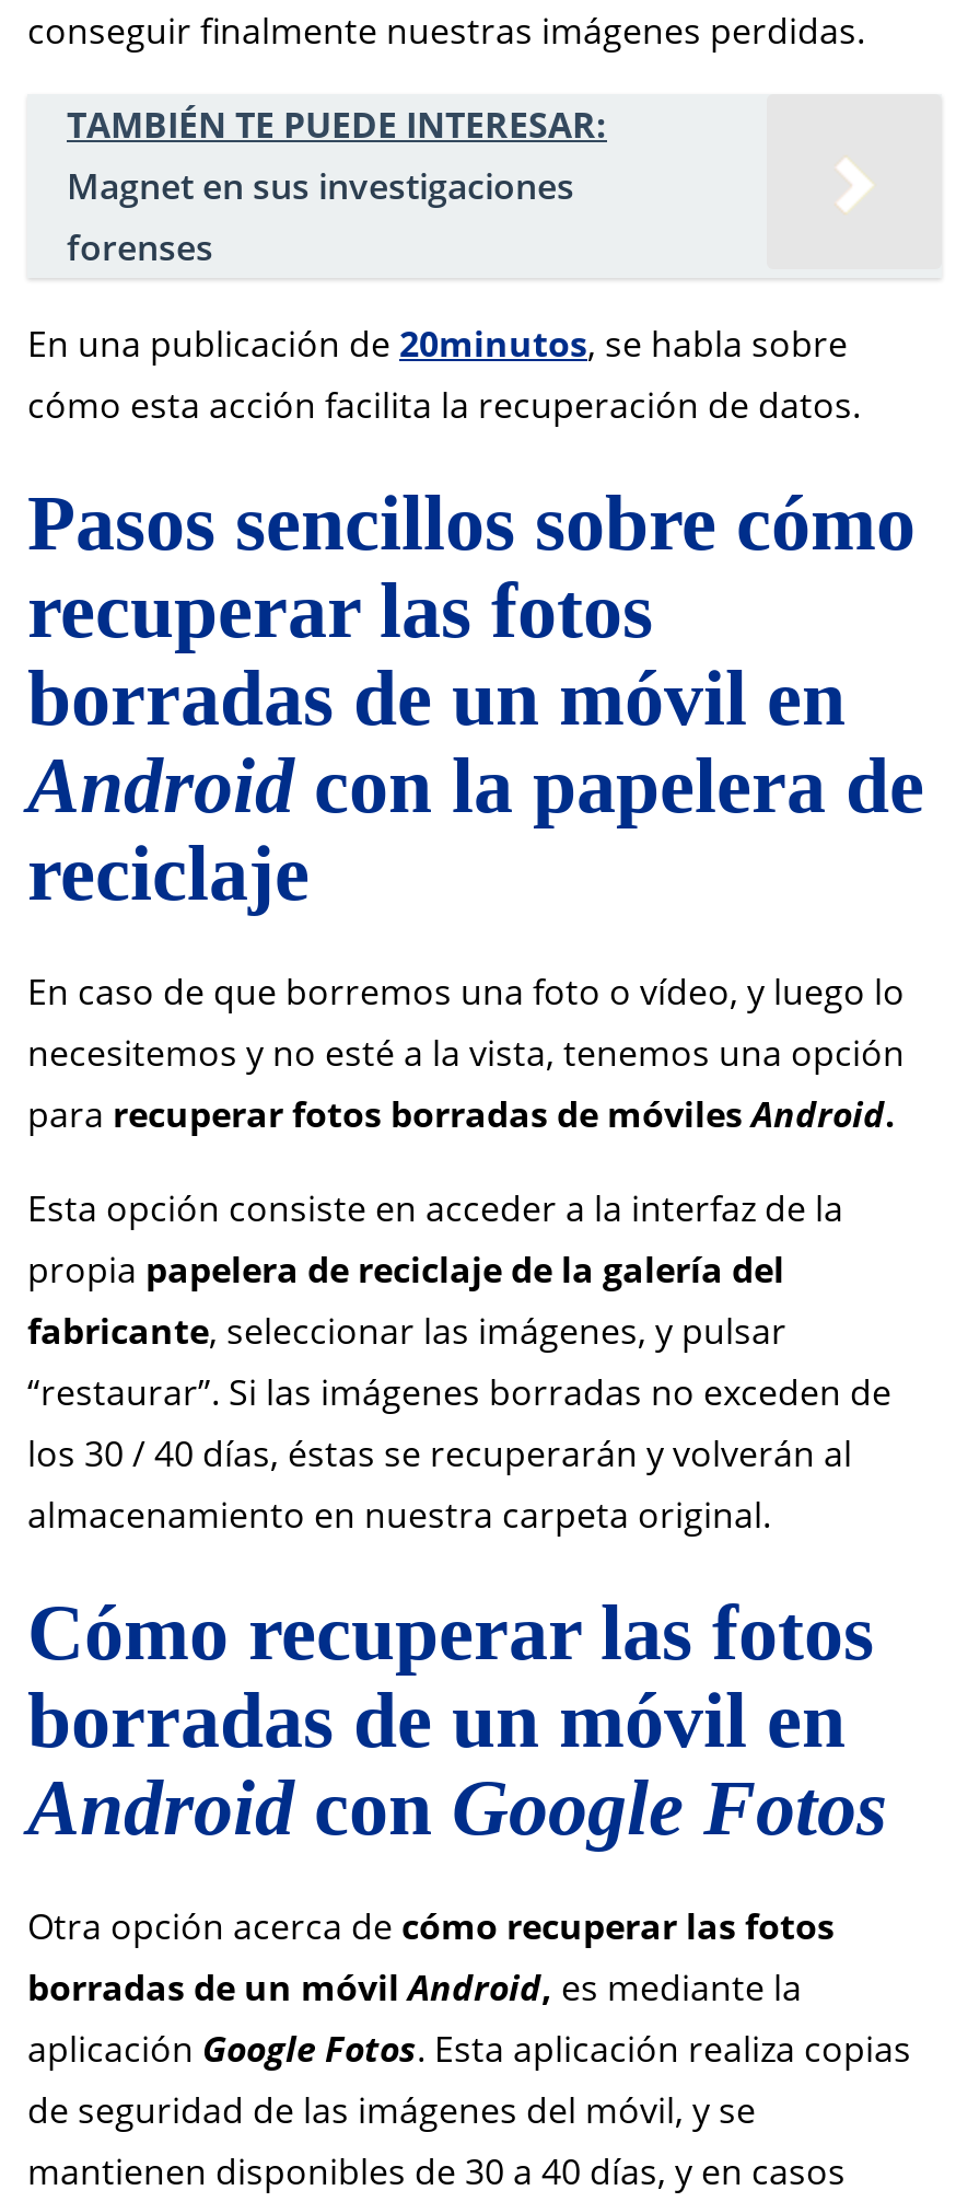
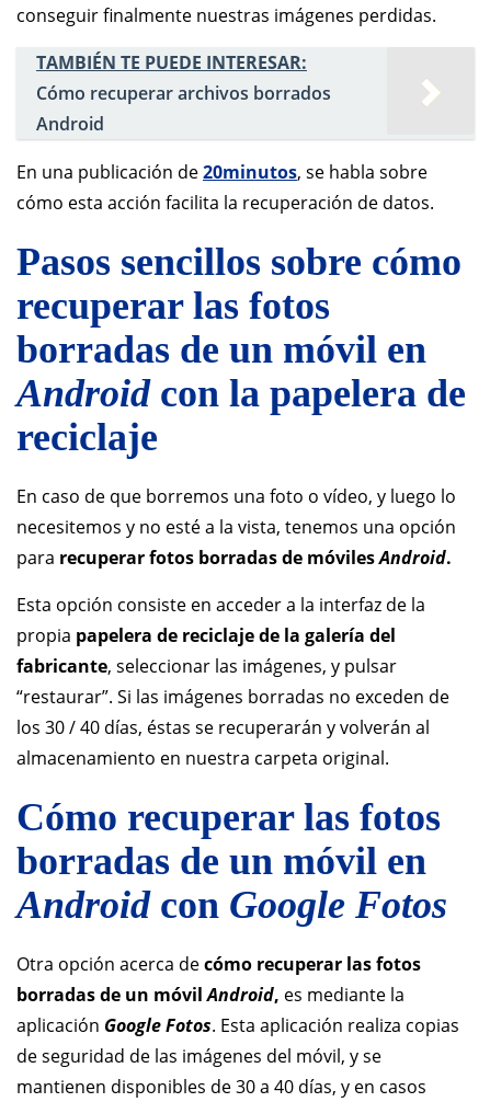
- Magnet en sus investigaciones
- forenses
+ Cómo recuperar archivos borrados
+ Android
